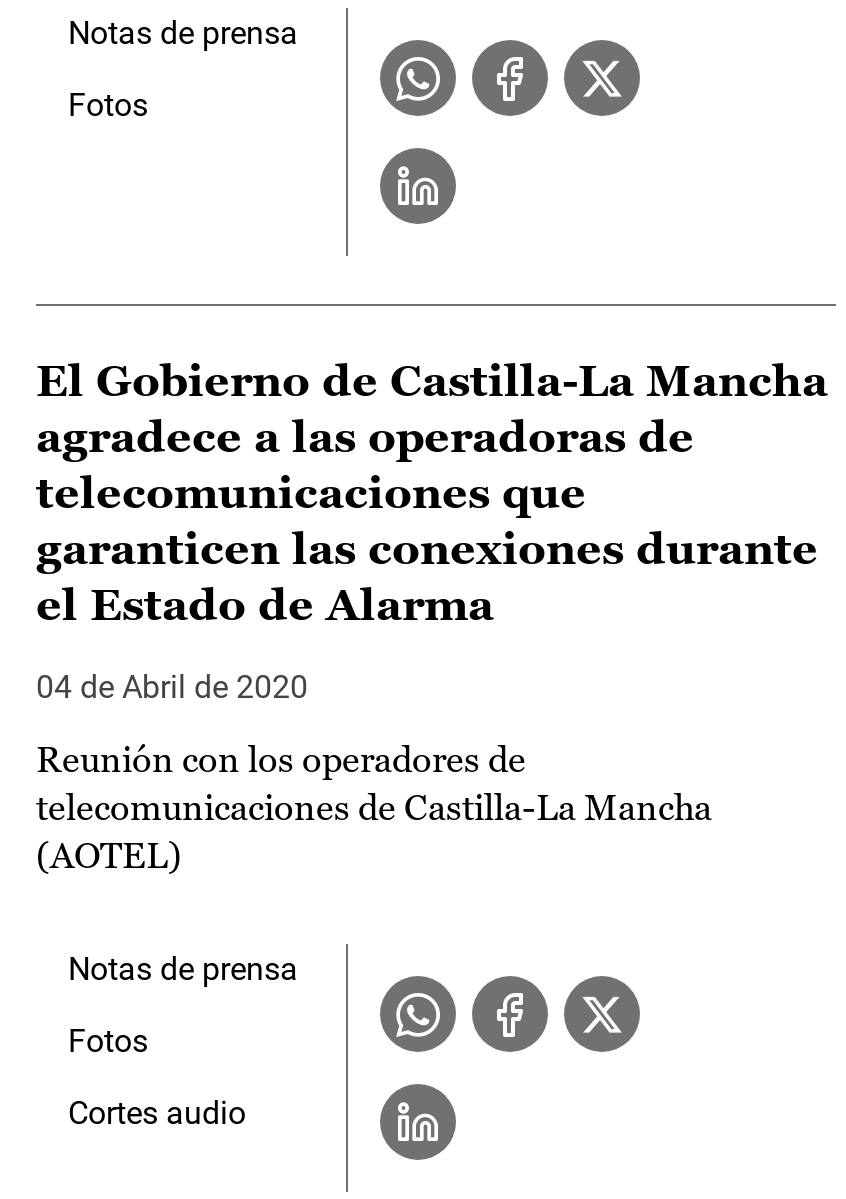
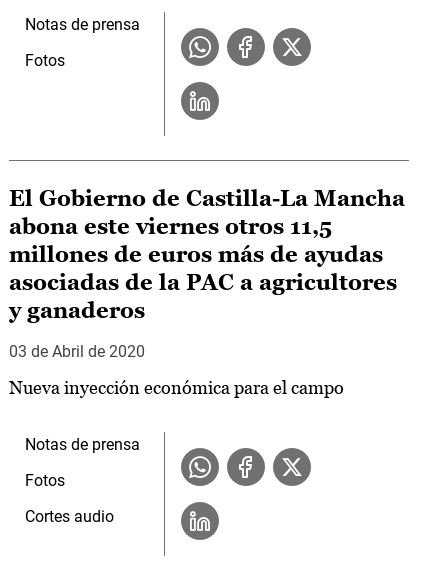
- agradece a las operadoras de
- telecomunicaciones que
- garanticen las conexiones durante
- el Estado de Alarma
+ abona este viernes otros 11,5
+ millones de euros más de ayudas
+ asociadas de la PAC a agricultores
+ y ganaderos

- 04 de Abril de 2020
+ 03 de Abril de 2020

- Reunión con los operadores de
- telecomunicaciones de Castilla-La Mancha
- (AOTEL)
+ Nueva inyección económica para el campo
